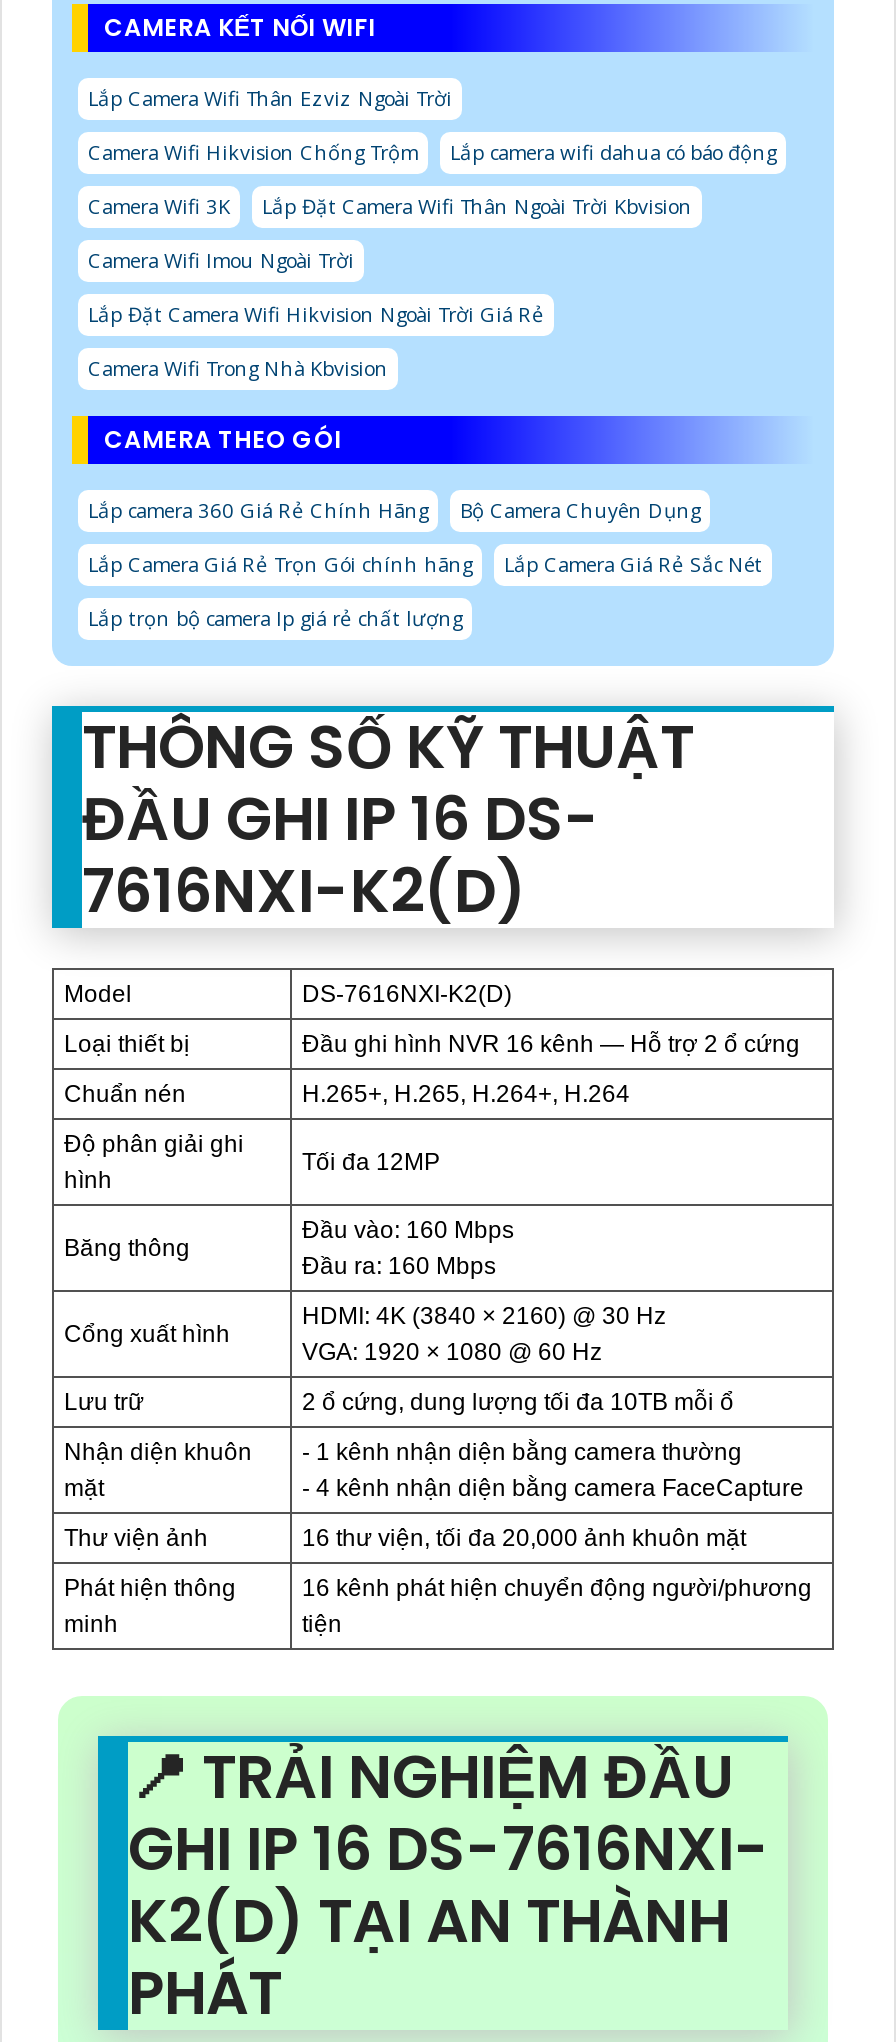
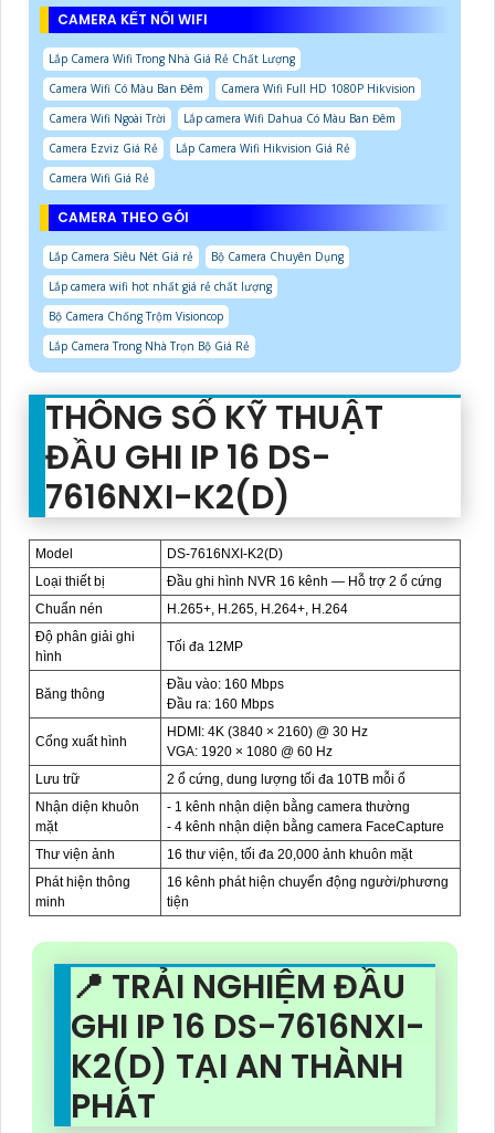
- Lắp Camera Wifi Thân Ezviz Ngoài Trời
- Camera Wifi Hikvision Chống Trộm
- Lắp camera wifi dahua có báo động
- Camera Wifi 3K
- Lắp Đặt Camera Wifi Thân Ngoài Trời Kbvision
- Camera Wifi Imou Ngoài Trời
- Lắp Đặt Camera Wifi Hikvision Ngoài Trời Giá Rẻ
- Camera Wifi Trong Nhà Kbvision
+ Lắp Camera Wifi Trong Nhà Giá Rẻ Chất Lượng
+ Camera Wifi Có Màu Ban Đêm
+ Camera Wifi Full HD 1080P Hikvision
+ Camera Wifi Ngoài Trời
+ Lắp camera Wifi Dahua Có Màu Ban Đêm
+ Camera Ezviz Giá Rẻ
+ Lắp Camera Wifi Hikvision Giá Rẻ
+ Camera Wifi Giá Rẻ

moved up: CAMERA THEO GÓI | Bộ Camera Chuyên Dụng

- Lắp camera 360 Giá Rẻ Chính Hãng
+ Lắp Camera Siêu Nét Giá rẻ

- Lắp Camera Giá Rẻ Trọn Gói chính hãng
- Lắp Camera Giá Rẻ Sắc Nét
- Lắp trọn bộ camera Ip giá rẻ chất lượng
+ Lắp camera wifi hot nhất giá rẻ chất lượng
+ Bộ Camera Chống Trộm Visioncop
+ Lắp Camera Trong Nhà Trọn Bộ Giá Rẻ
